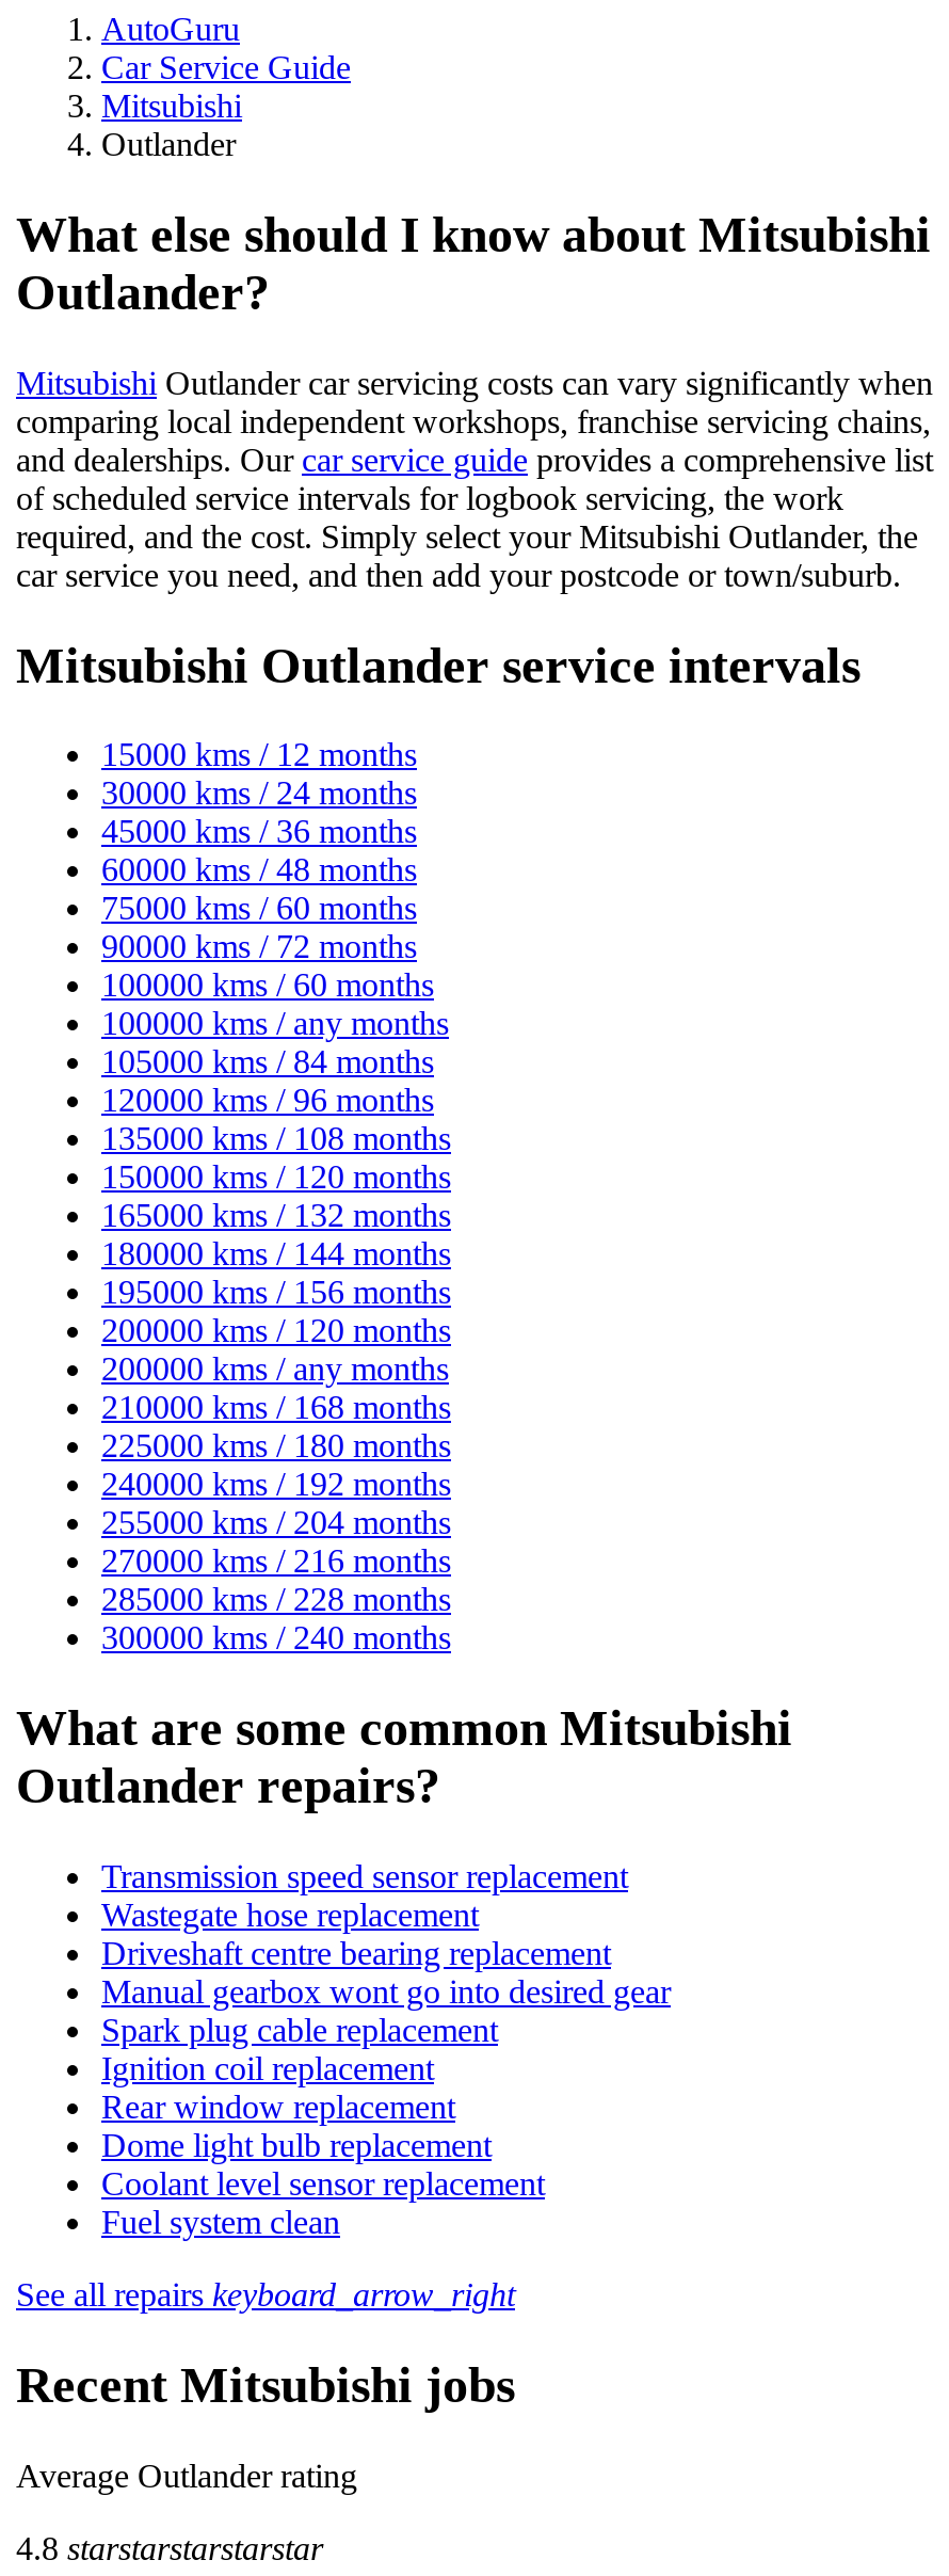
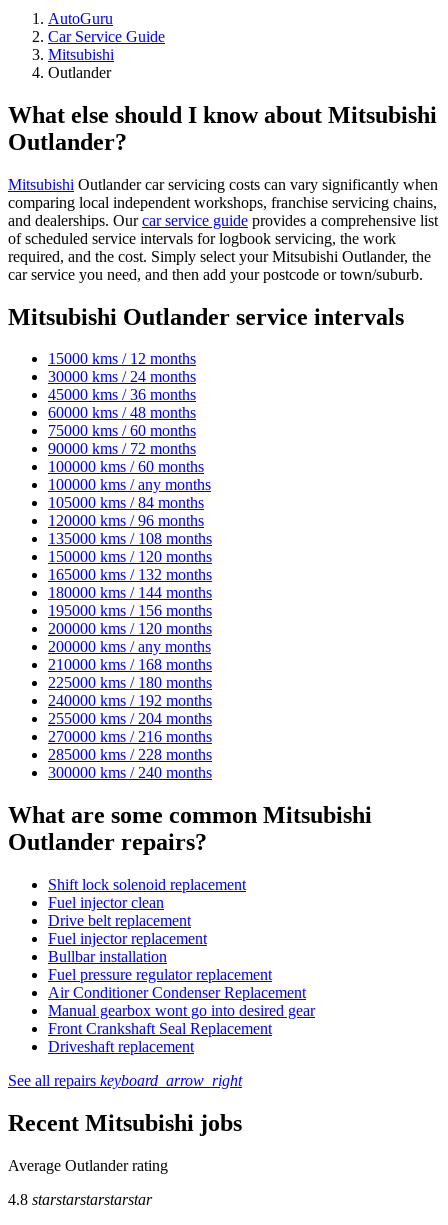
- Transmission speed sensor replacement
- Wastegate hose replacement
- Driveshaft centre bearing replacement
+ Shift lock solenoid replacement
+ Fuel injector clean
+ Drive belt replacement
+ Fuel injector replacement
+ Bullbar installation
+ Fuel pressure regulator replacement
+ Air Conditioner Condenser Replacement

moved down: Manual gearbox wont go into desired gear

- Spark plug cable replacement
- Ignition coil replacement
- Rear window replacement
- Dome light bulb replacement
- Coolant level sensor replacement
- Fuel system clean
+ Front Crankshaft Seal Replacement
+ Driveshaft replacement
